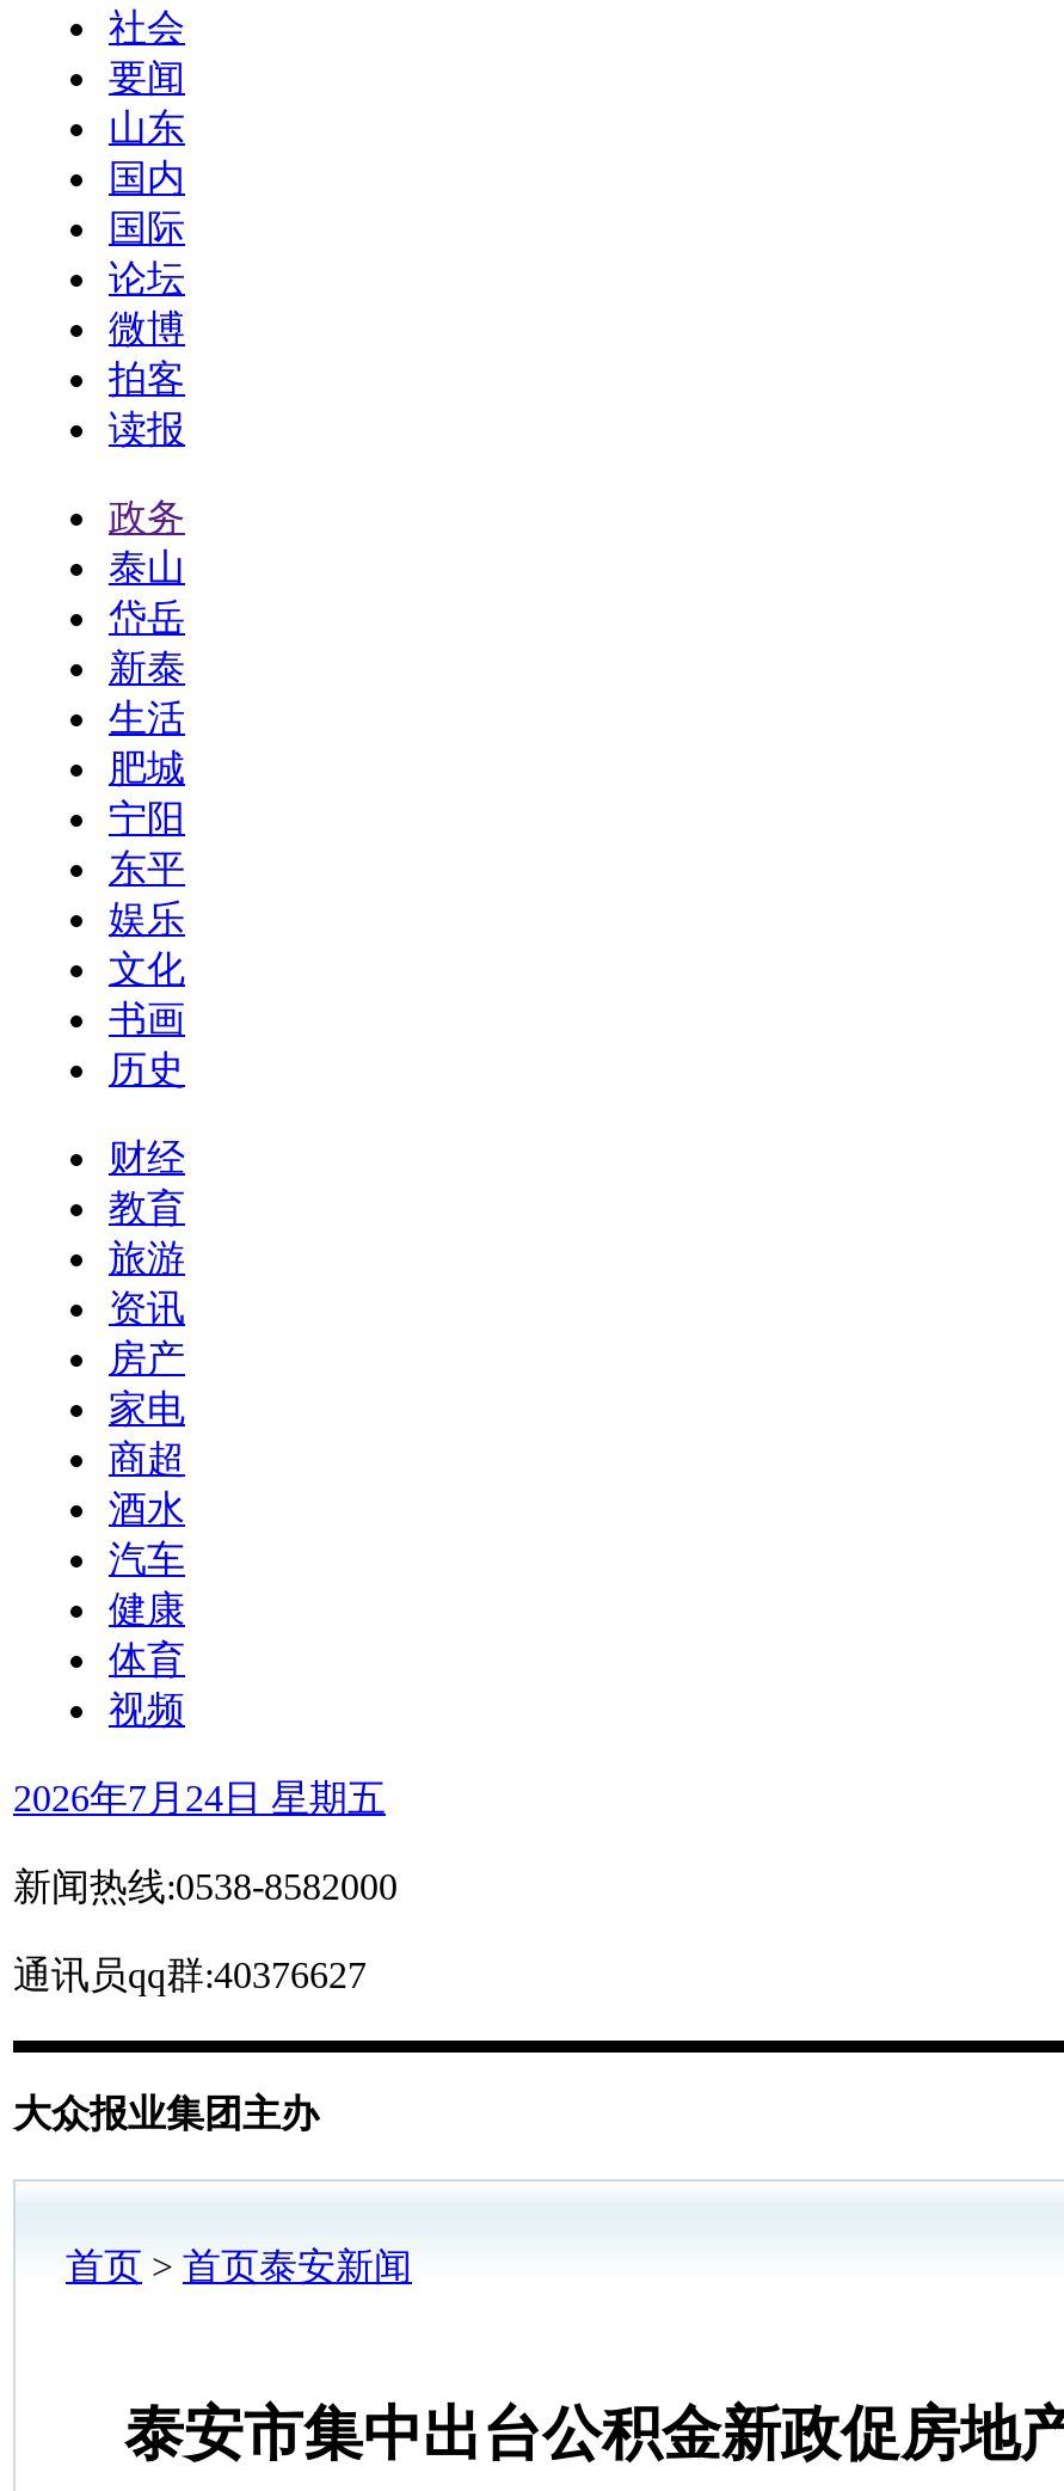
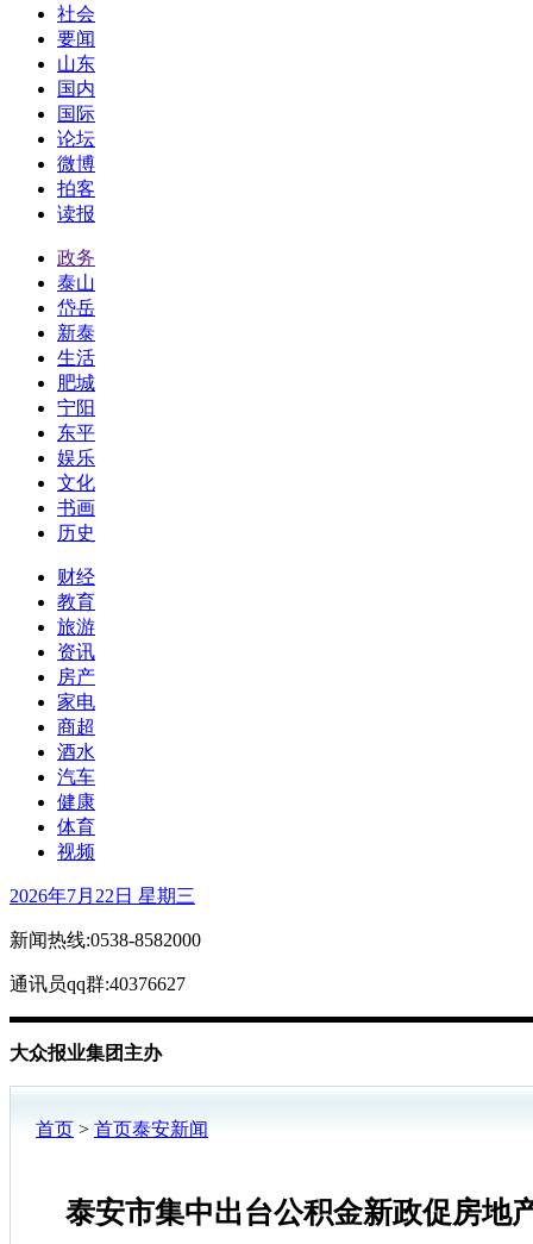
- 2026年7月24日 星期五
+ 2026年7月22日 星期三
